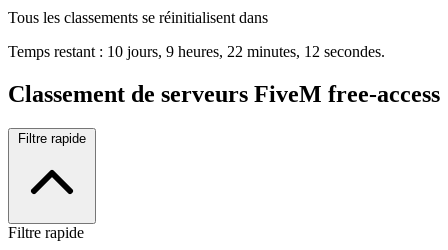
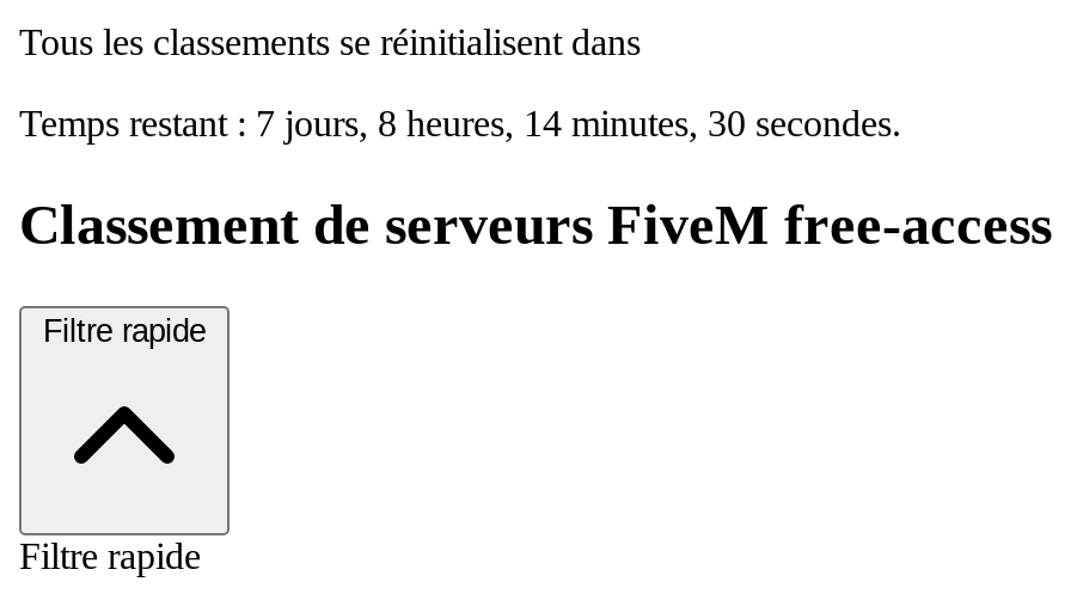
- Temps restant : 10 jours, 9 heures, 22 minutes, 12 secondes.
+ Temps restant : 7 jours, 8 heures, 14 minutes, 30 secondes.
